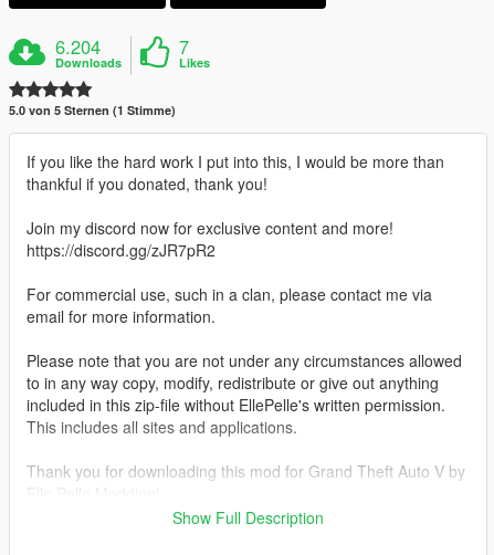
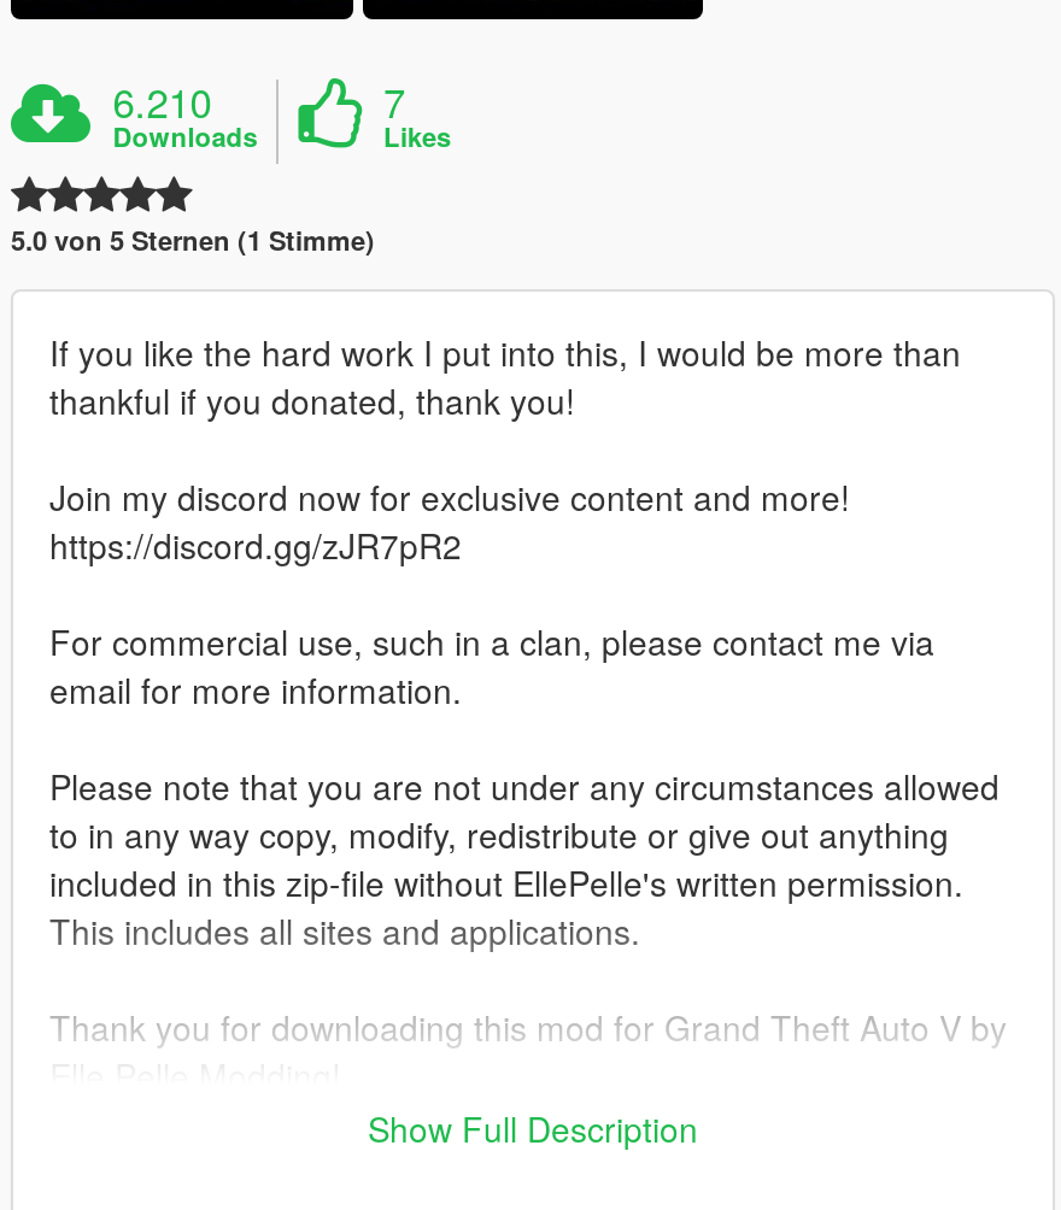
- 6.204
+ 6.210
